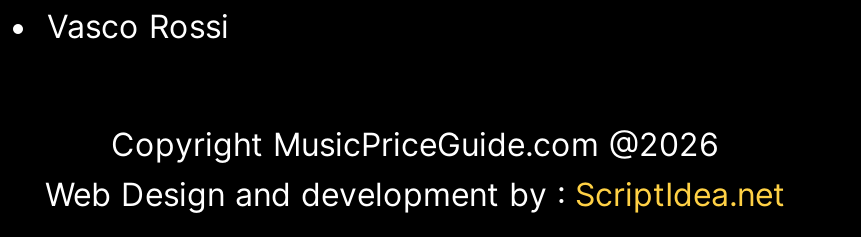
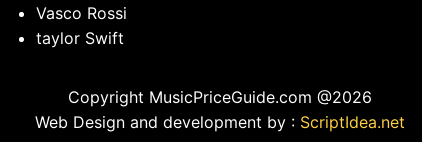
+ taylor Swift
